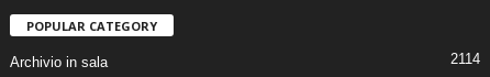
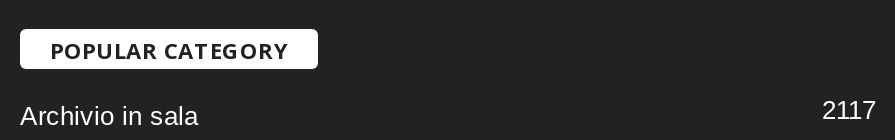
- 2114
+ 2117
